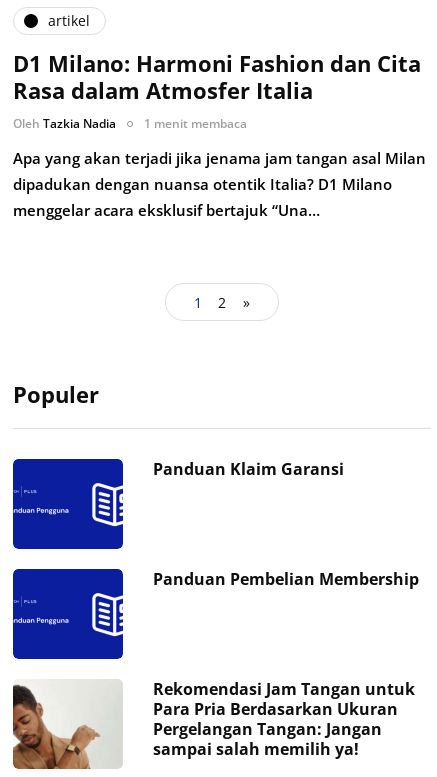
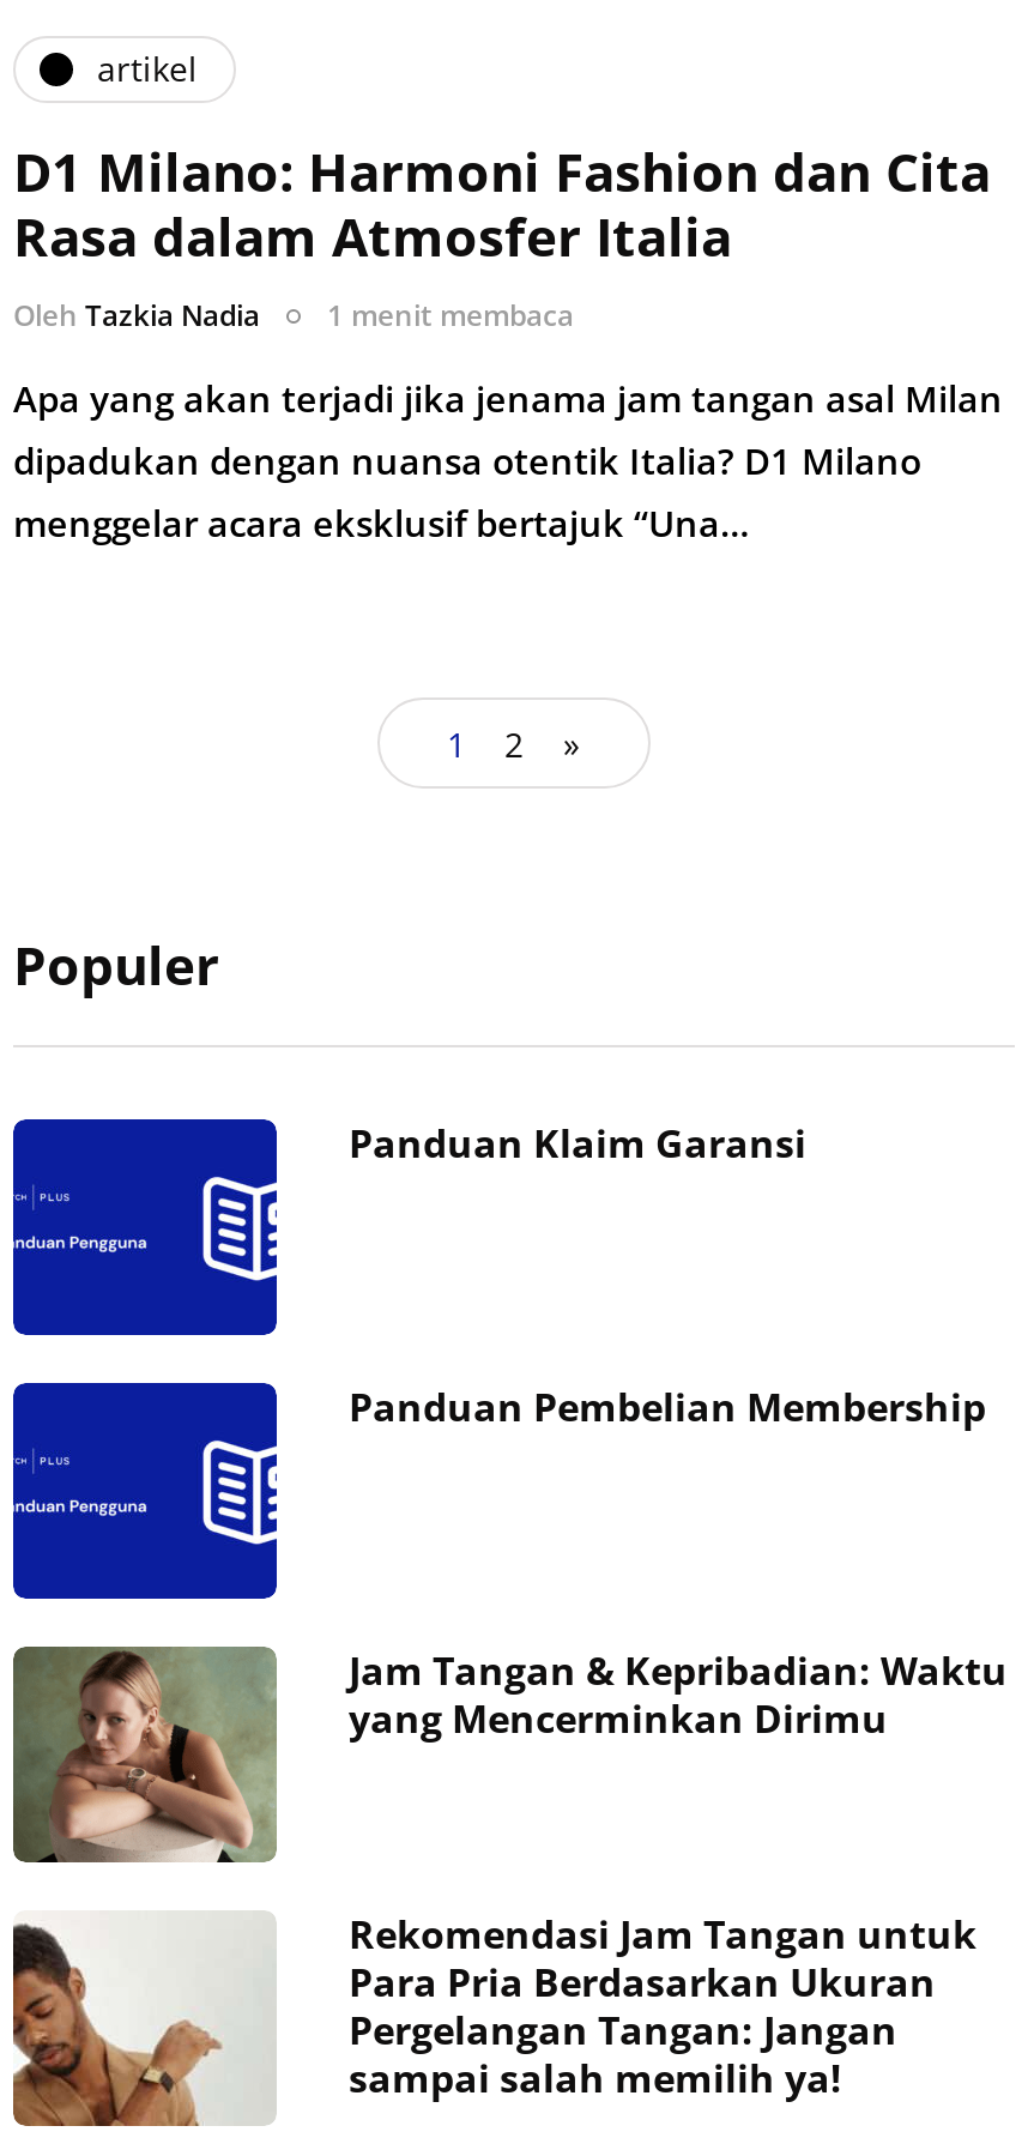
+ [image]
+ Jam Tangan & Kepribadian: Waktu
+ yang Mencerminkan Dirimu
